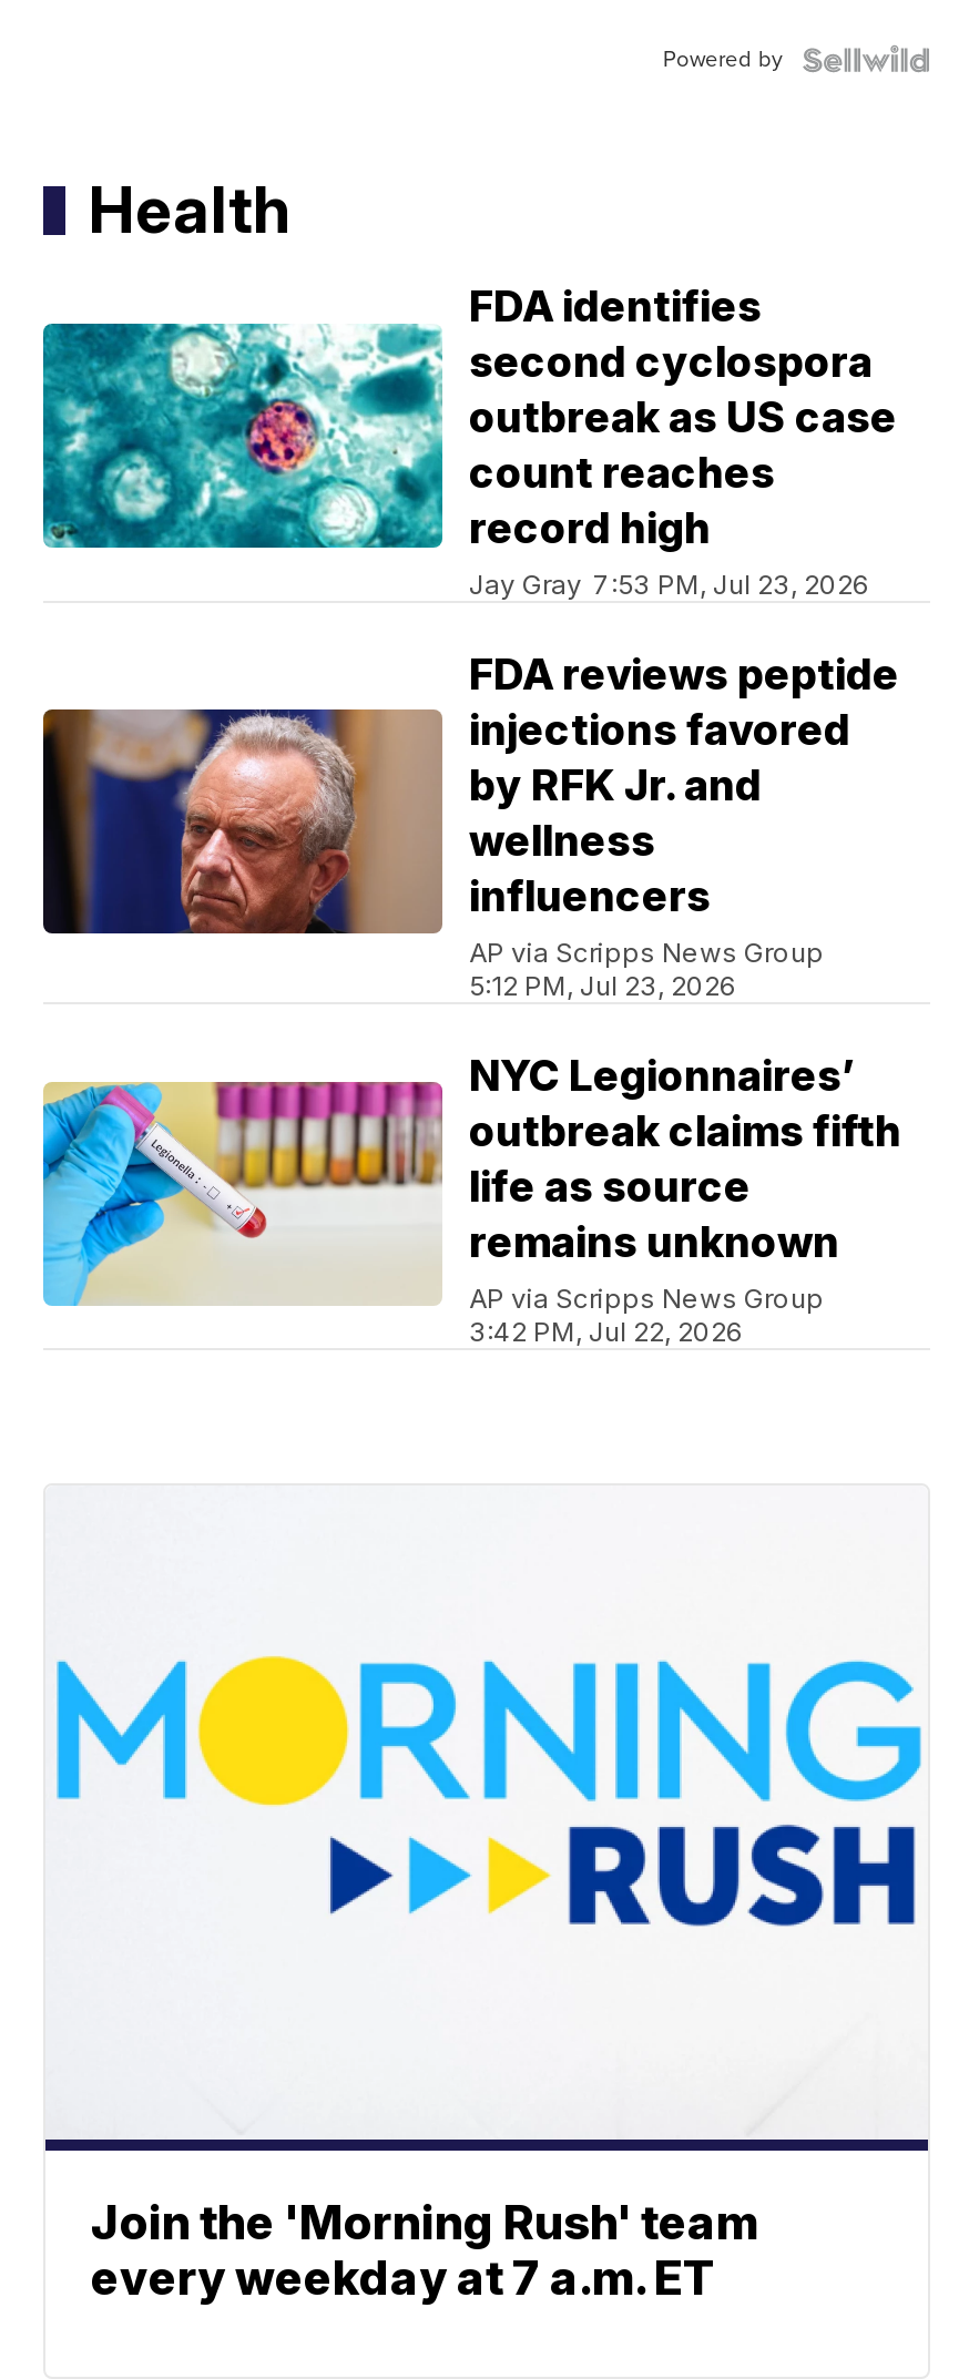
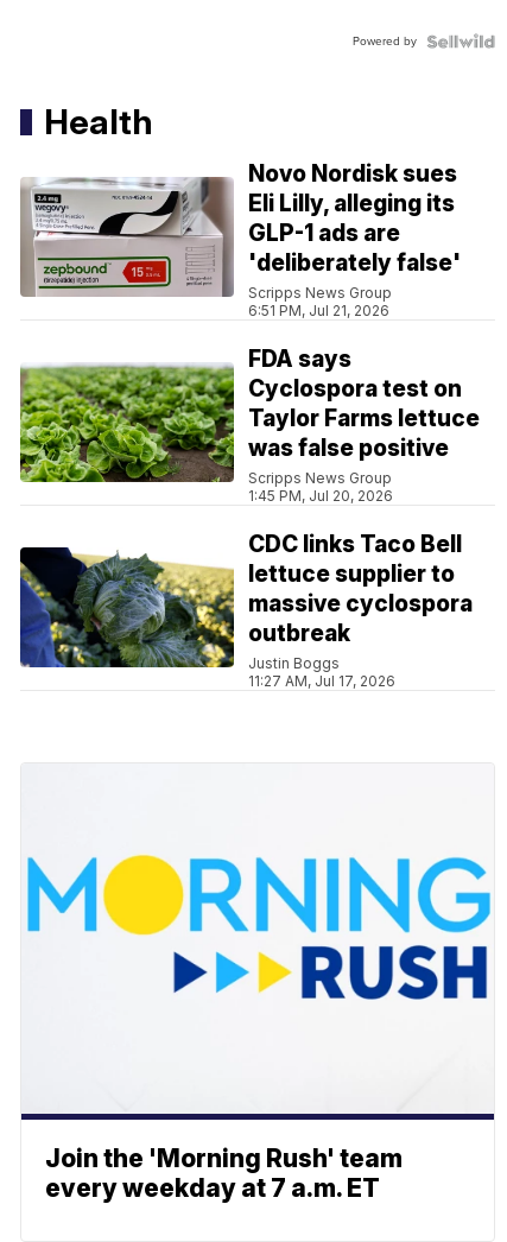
- [image]
- FDA identifies
- second cyclospora
- outbreak as US case
- count reaches
- record high
- Jay Gray 7:53 PM, Jul 23, 2026
+ [image]
+ Novo Nordisk sues
+ Eli Lilly, alleging its
+ GLP-1 ads are
+ 'deliberately false'
+ Scripps News Group
+ 6:51 PM, Jul 21, 2026

- [image]
- FDA reviews peptide
- injections favored
- by RFK Jr. and
- wellness
- influencers
- AP via Scripps News Group
- 5:12 PM, Jul 23, 2026
+ [image]
+ FDA says
+ Cyclospora test on
+ Taylor Farms lettuce
+ was false positive
+ Scripps News Group
+ 1:45 PM, Jul 20, 2026

- [image]
- NYC Legionnaires’
- outbreak claims fifth
- life as source
- remains unknown
- AP via Scripps News Group
- 3:42 PM, Jul 22, 2026
+ [image]
+ CDC links Taco Bell
+ lettuce supplier to
+ massive cyclospora
+ outbreak
+ Justin Boggs
+ 11:27 AM, Jul 17, 2026
